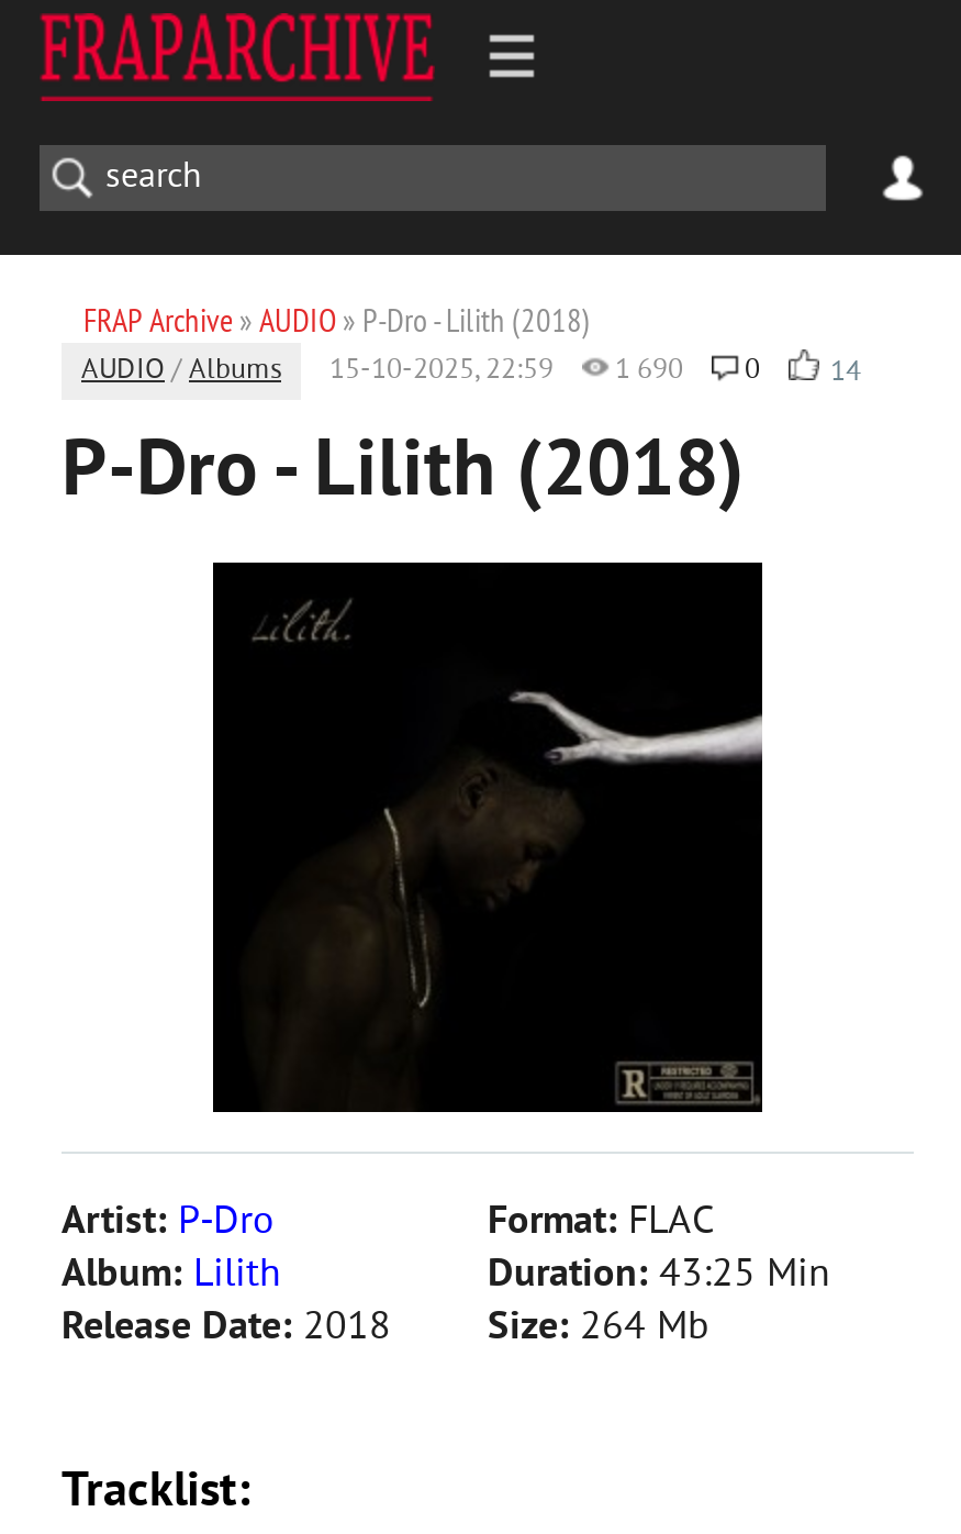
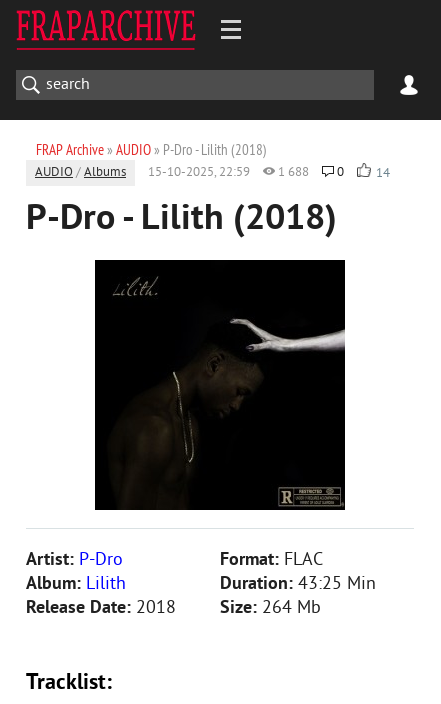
- AUDIO / Albums 15-10-2025, 22:59 1 690 0 14
+ AUDIO / Albums 15-10-2025, 22:59 1 688 0 14
